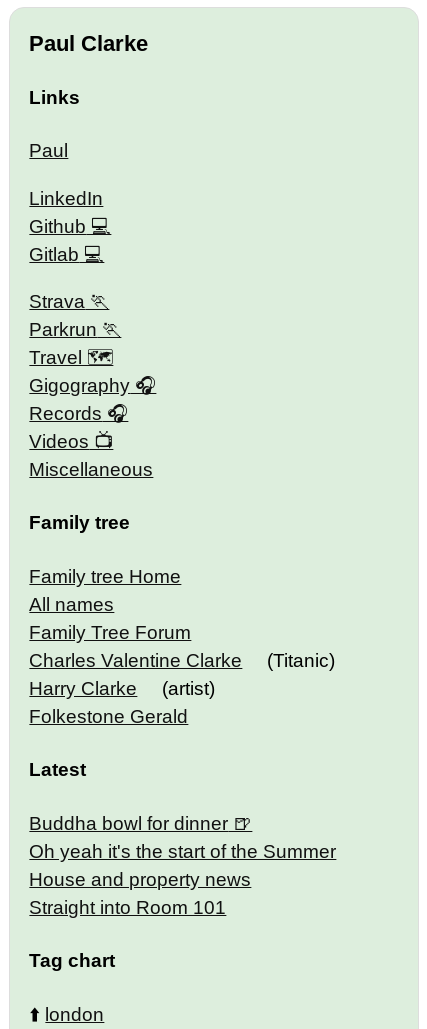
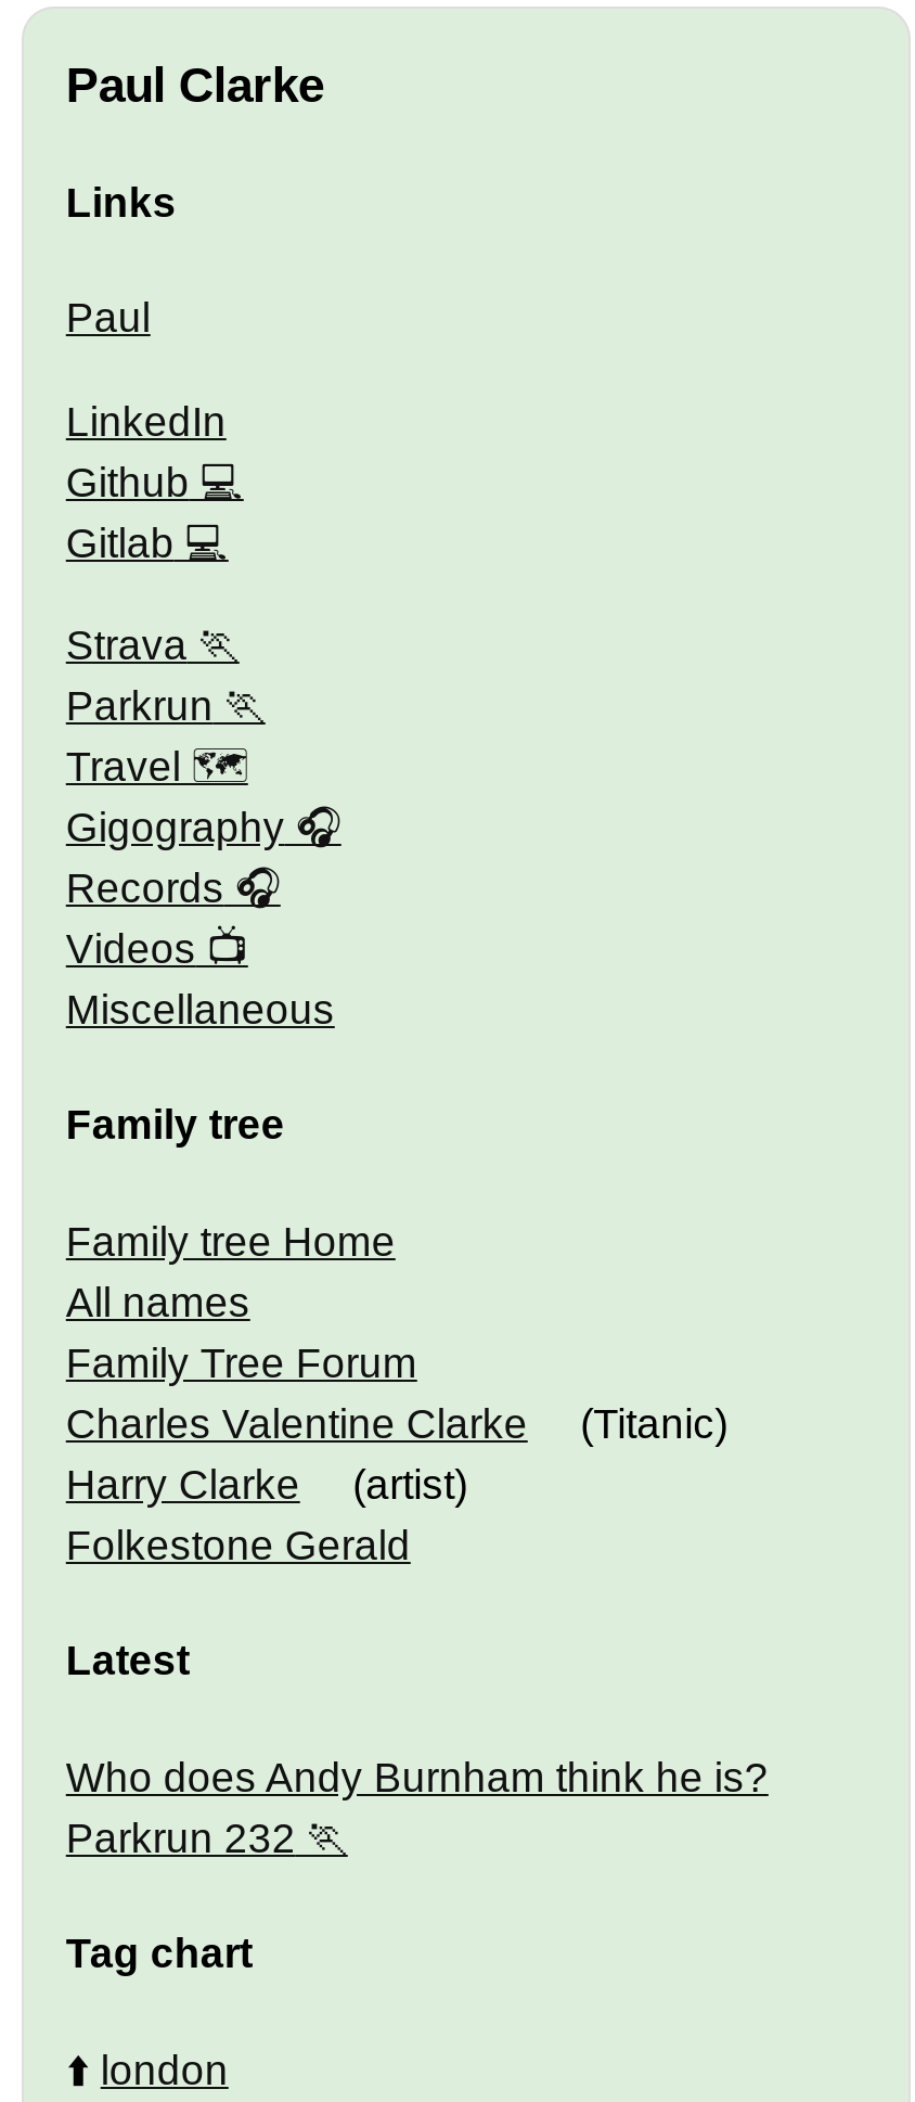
- Buddha bowl for dinner
- Oh yeah it's the start of the Summer
- House and property news
- Straight into Room 101
+ Who does Andy Burnham think he is?
+ Parkrun 232
